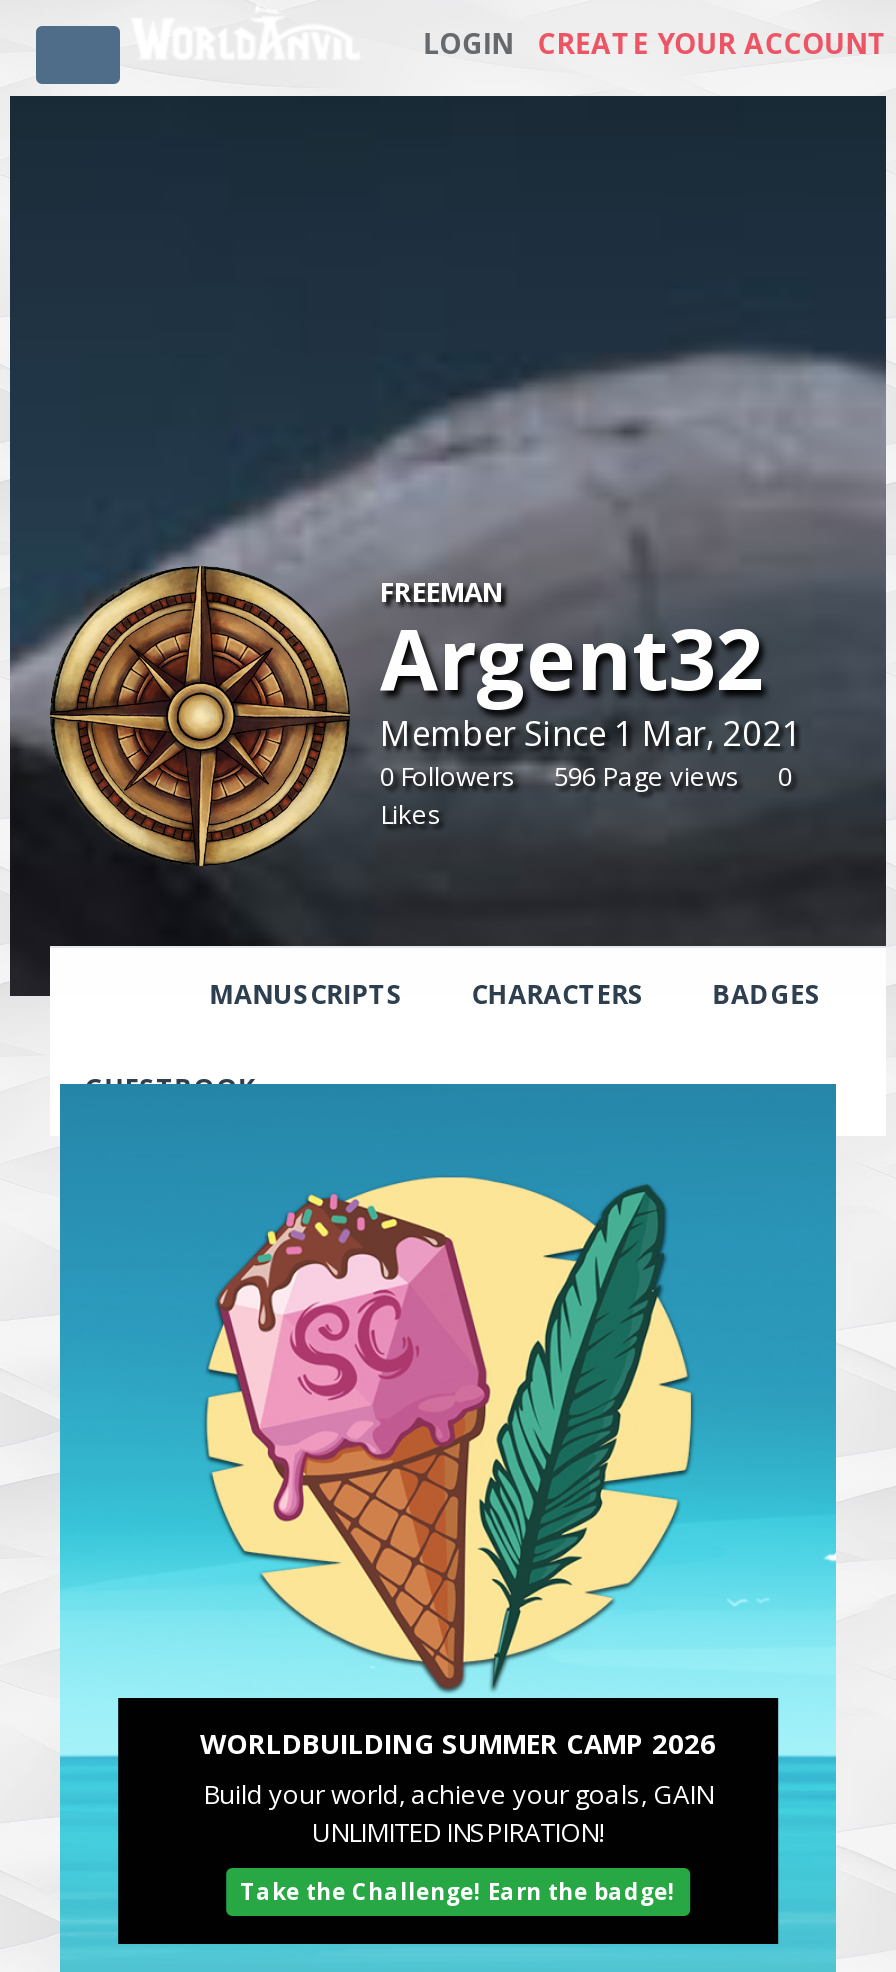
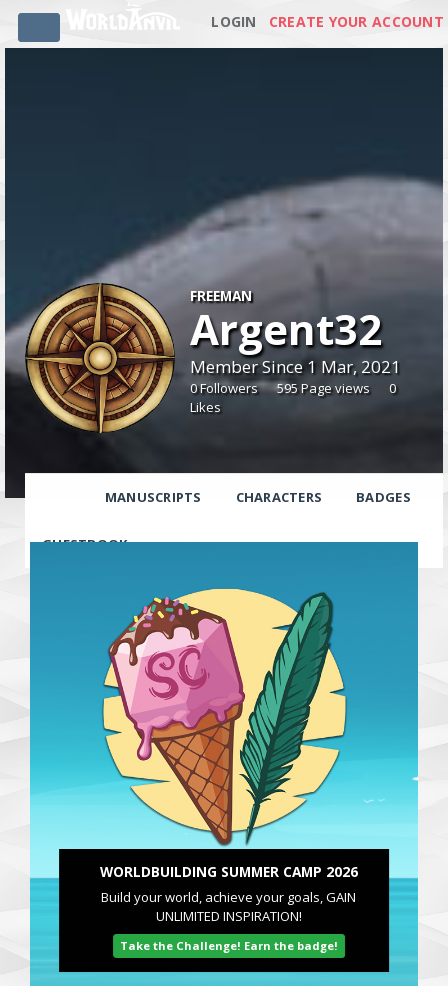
- 0 Followers 596 Page views 0
+ 0 Followers 595 Page views 0
